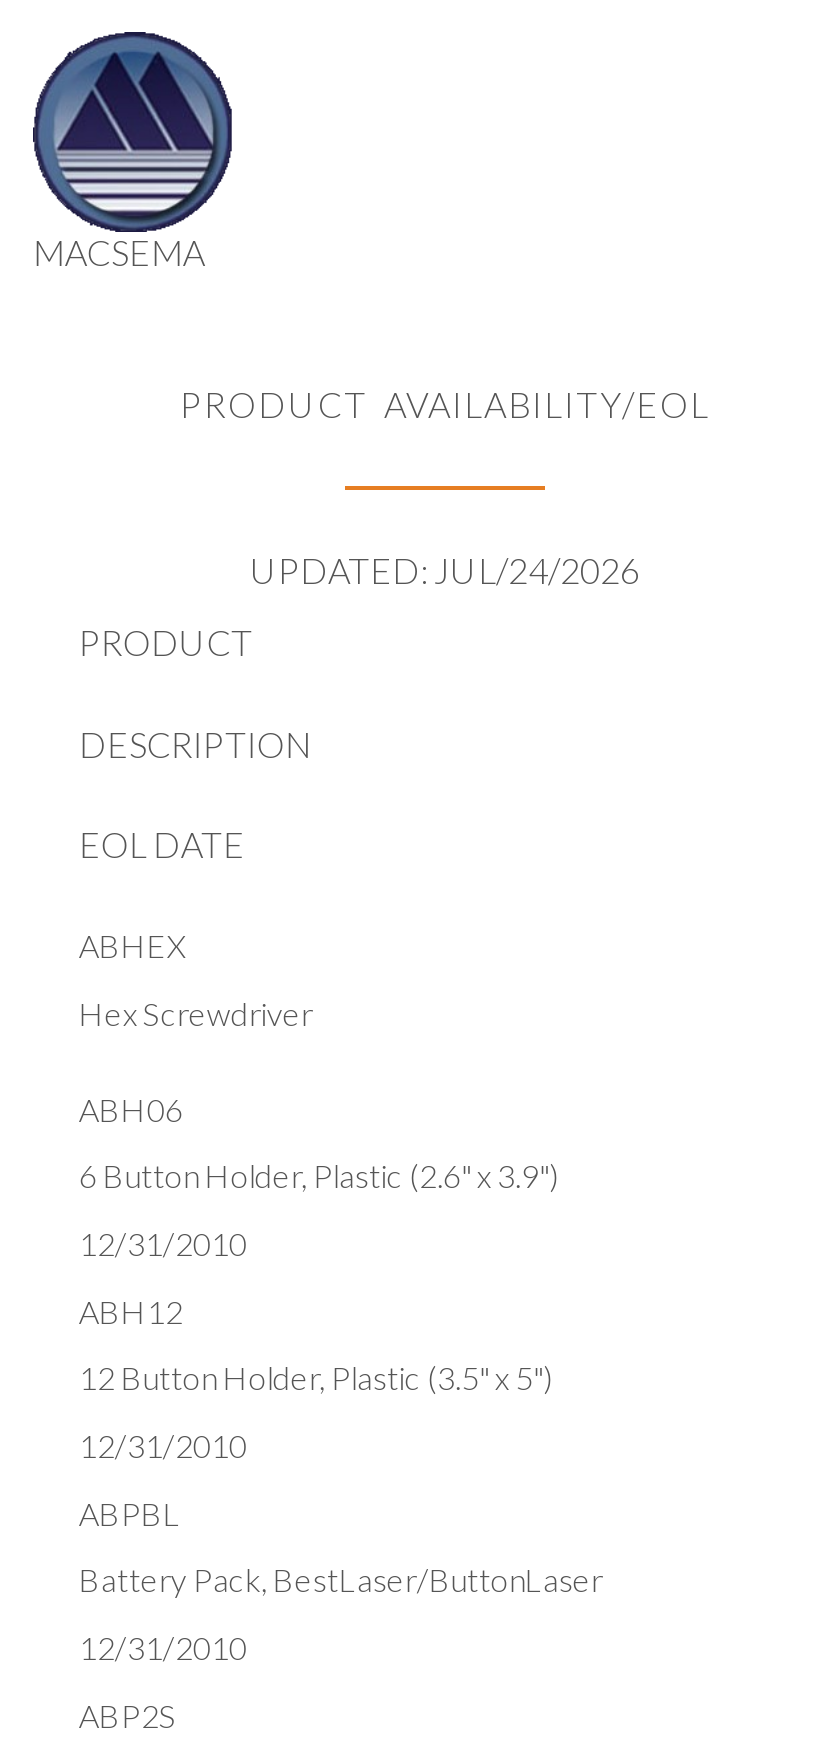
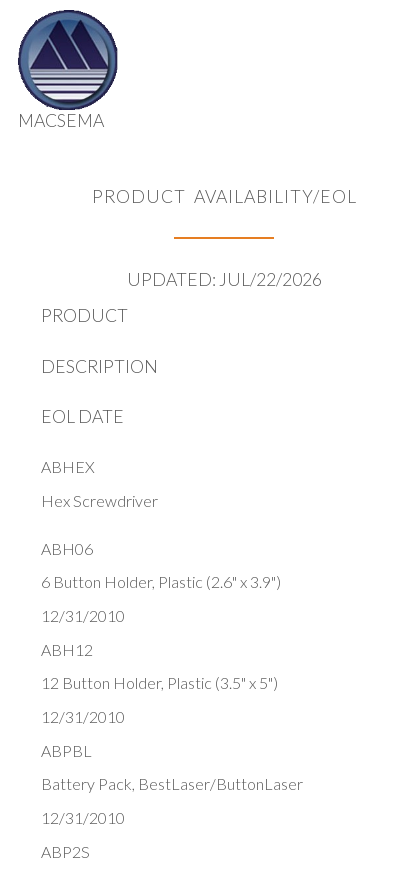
- UPDATED: JUL/24/2026
+ UPDATED: JUL/22/2026
